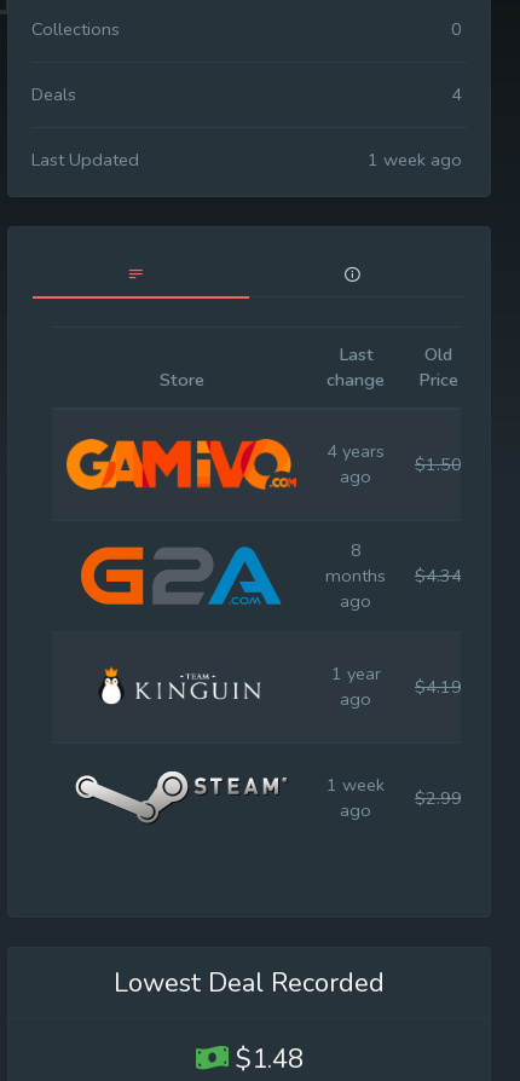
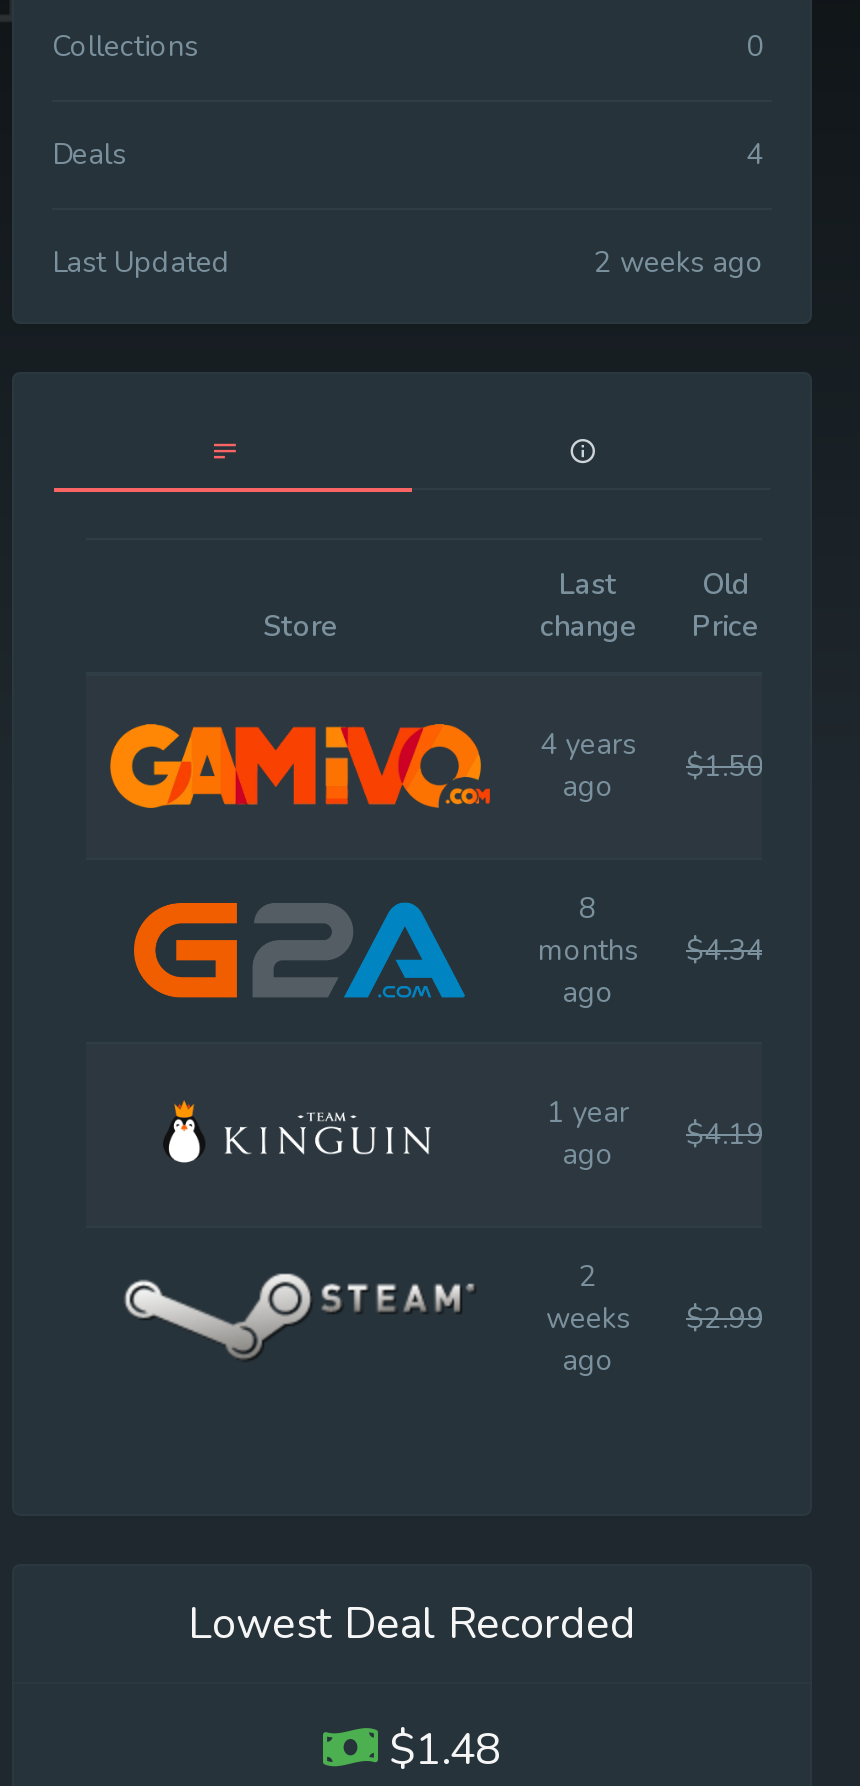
- 1 week ago
+ 2 weeks ago

- 1 week
+ 2
+ weeks
